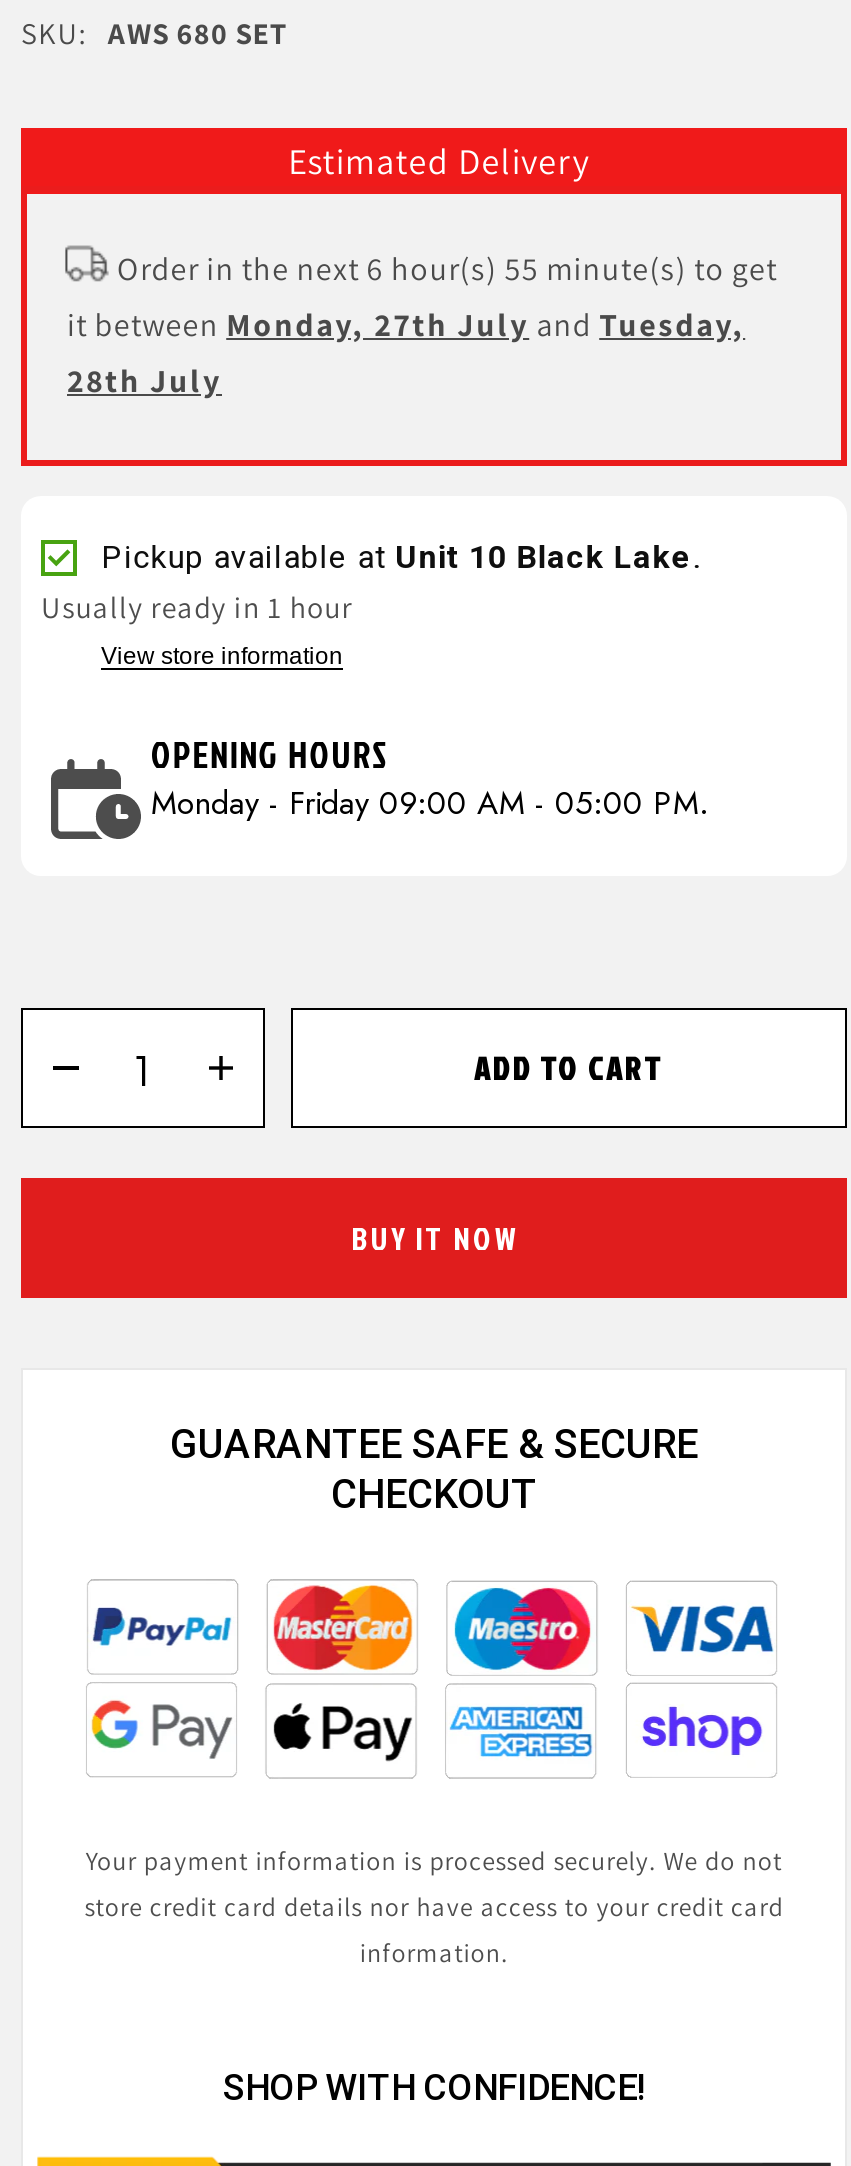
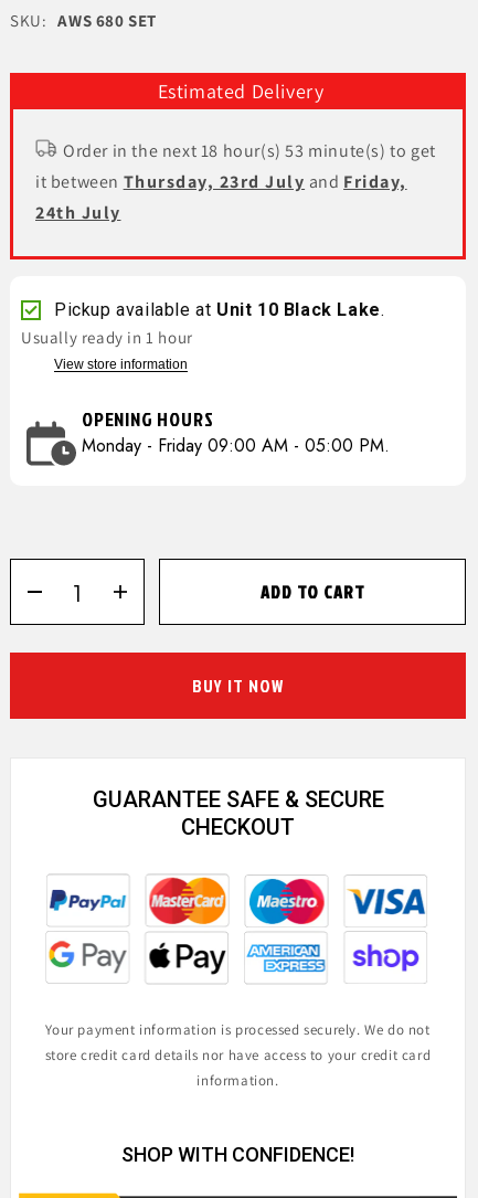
- Order in the next 6 hour(s) 55 minute(s) to get
+ Order in the next 18 hour(s) 53 minute(s) to get

- it between Monday, 27th July and Tuesday,
+ it between Thursday, 23rd July and Friday,

- 28th July
+ 24th July
